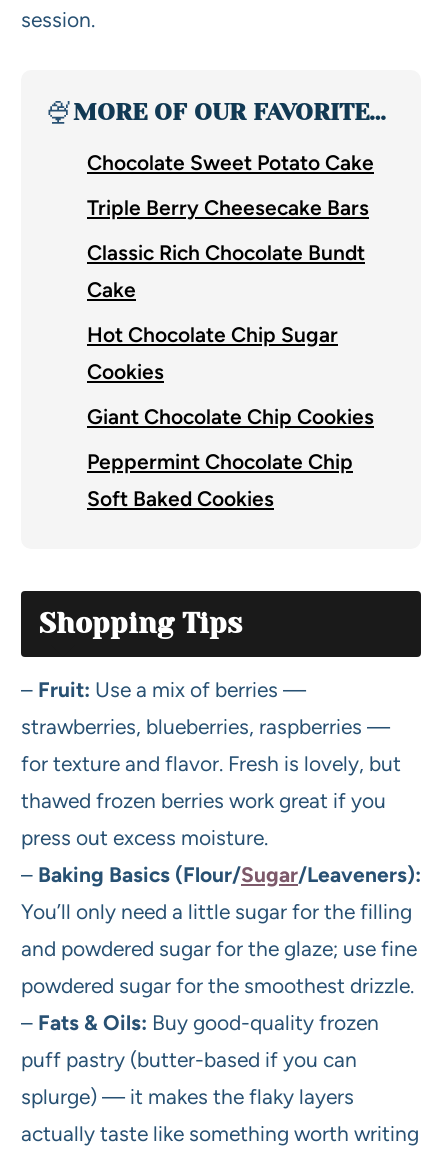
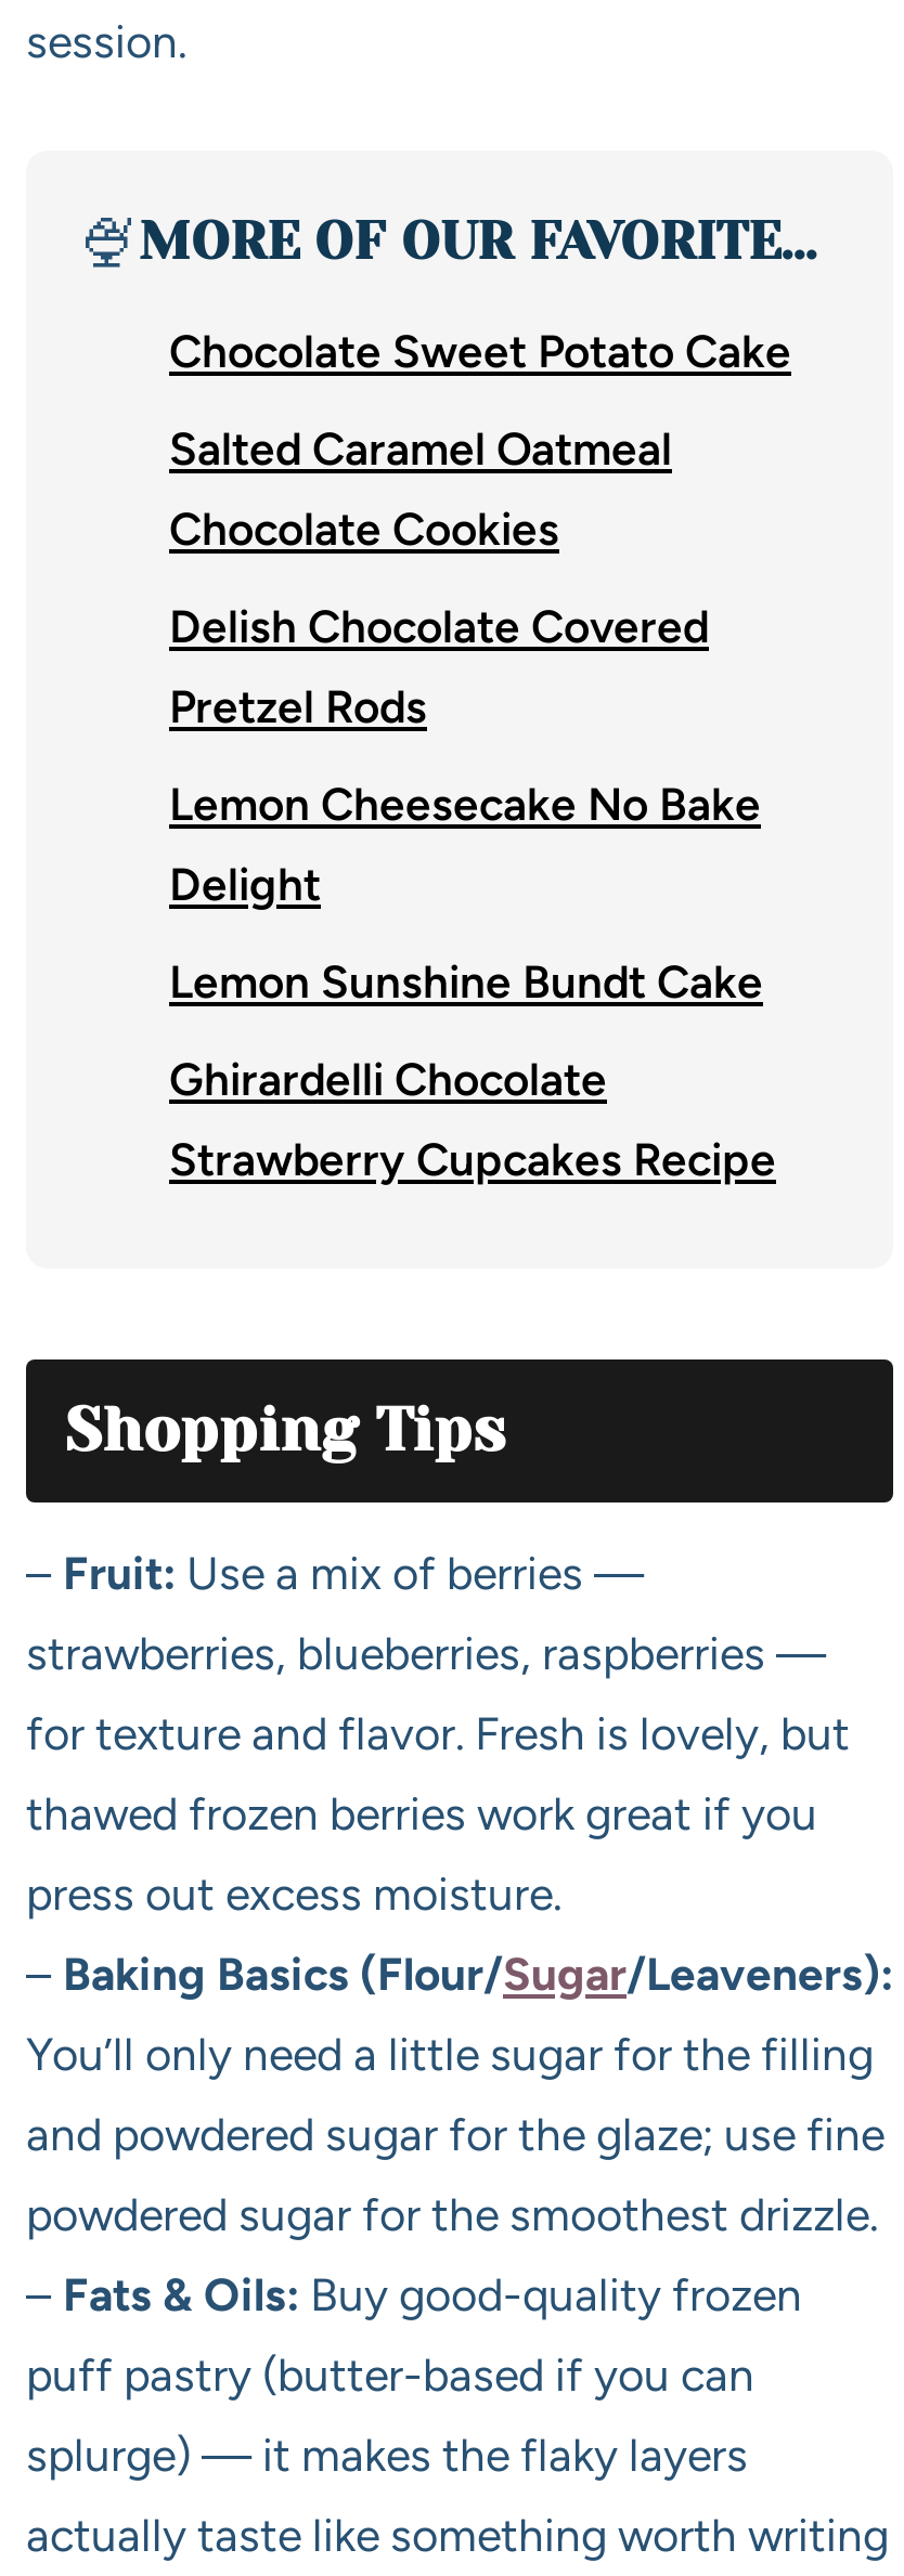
- Triple Berry Cheesecake Bars
- Classic Rich Chocolate Bundt
- Cake
- Hot Chocolate Chip Sugar
- Cookies
- Giant Chocolate Chip Cookies
- Peppermint Chocolate Chip
- Soft Baked Cookies
+ Salted Caramel Oatmeal
+ Chocolate Cookies
+ Delish Chocolate Covered
+ Pretzel Rods
+ Lemon Cheesecake No Bake
+ Delight
+ Lemon Sunshine Bundt Cake
+ Ghirardelli Chocolate
+ Strawberry Cupcakes Recipe
